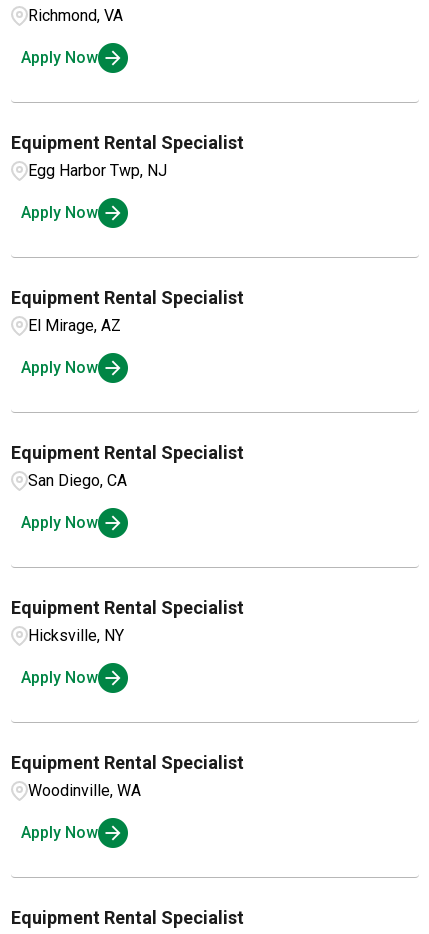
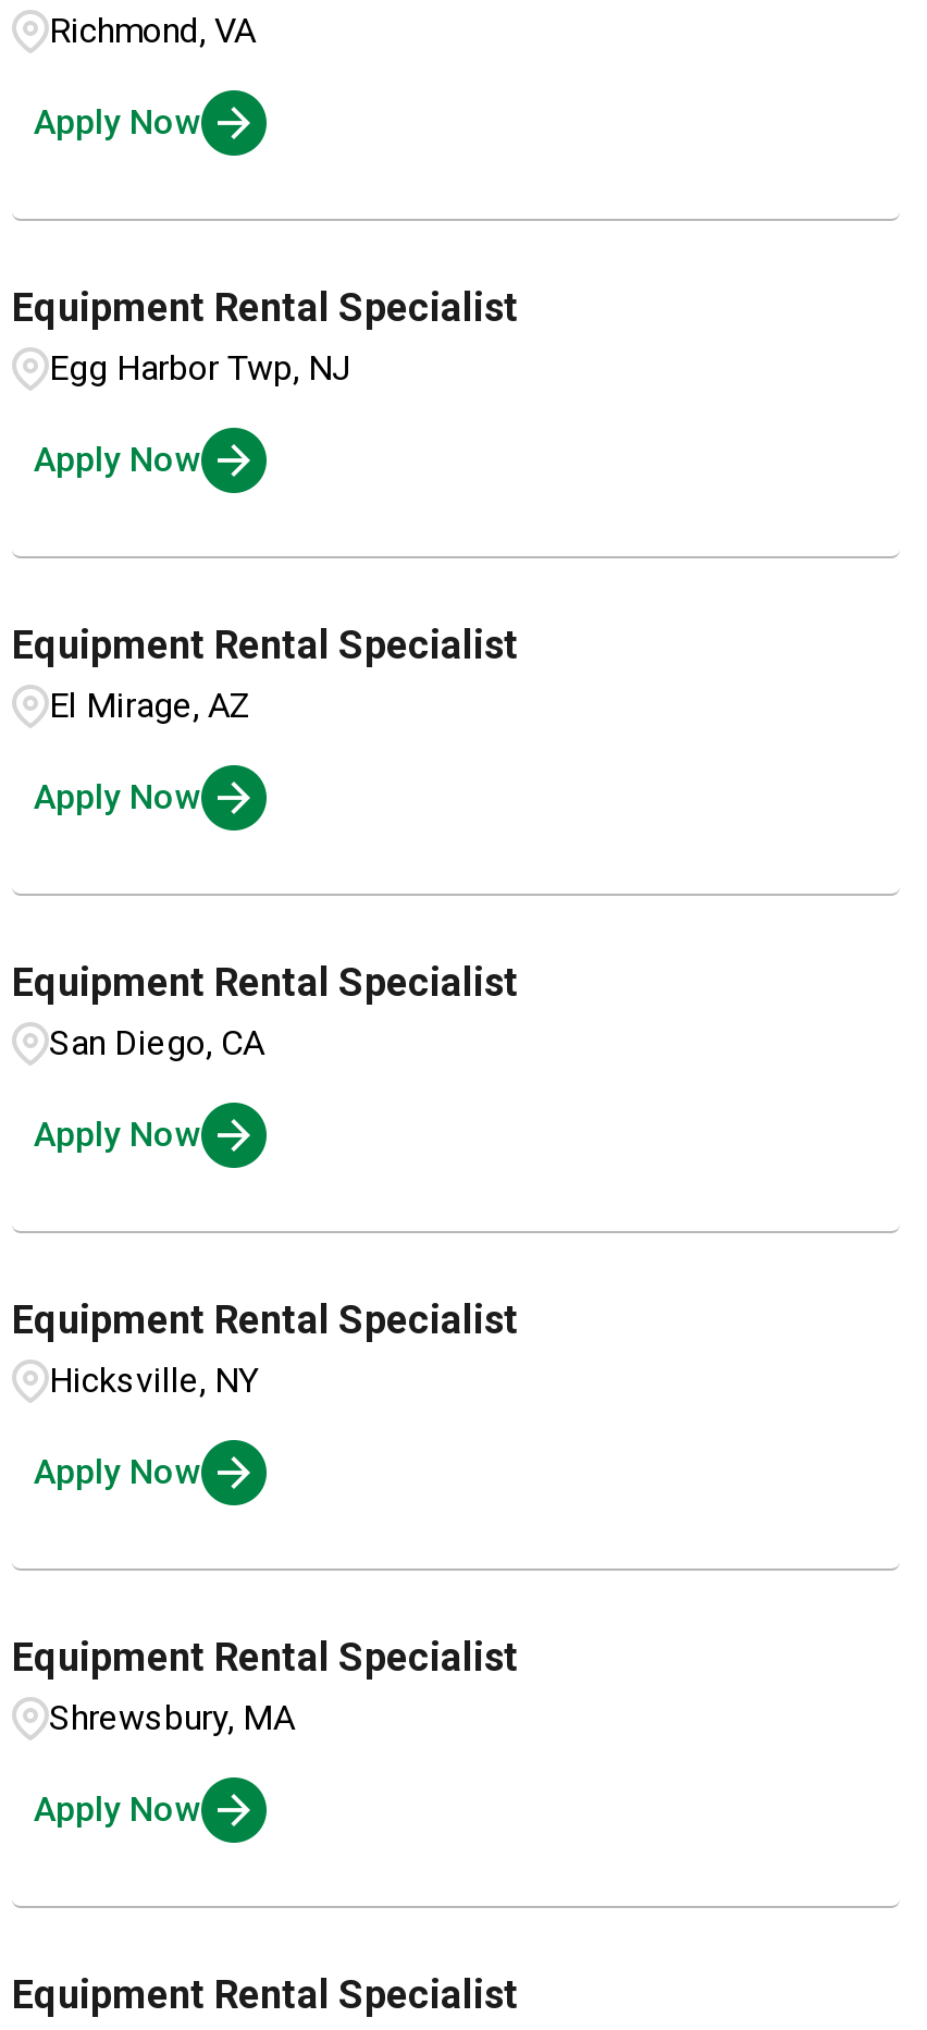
- Woodinville, WA
+ Shrewsbury, MA
